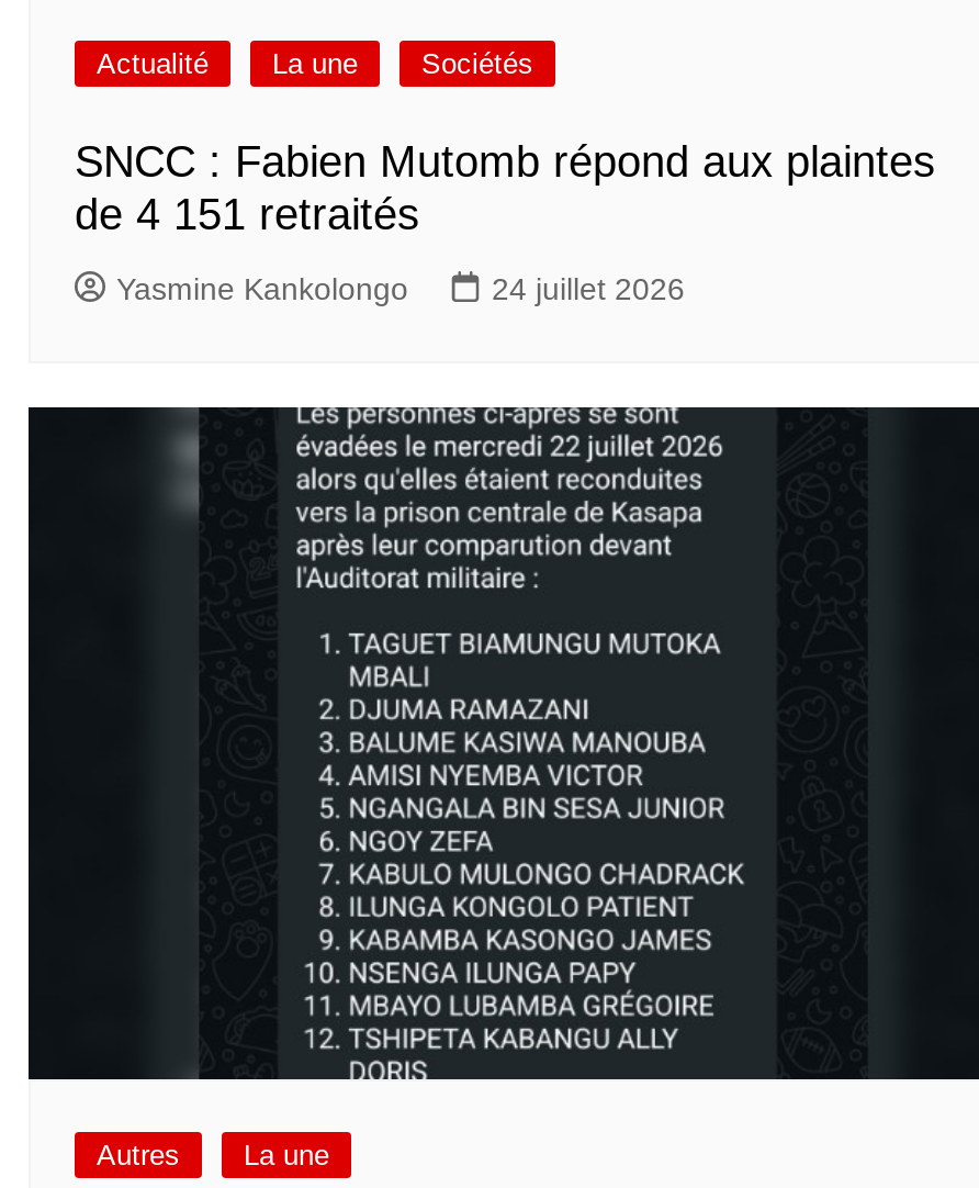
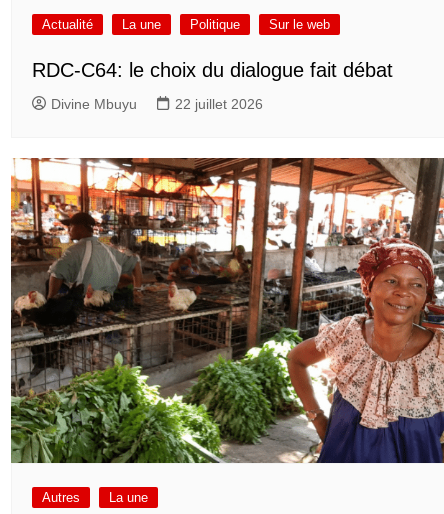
- Sociétés
+ Politique
+ Sur le web

- SNCC : Fabien Mutomb répond aux plaintes
- de 4 151 retraités
+ RDC-C64: le choix du dialogue fait débat

- Yasmine Kankolongo
- 24 juillet 2026
+ Divine Mbuyu
+ 22 juillet 2026

- [image]
+ [image]
